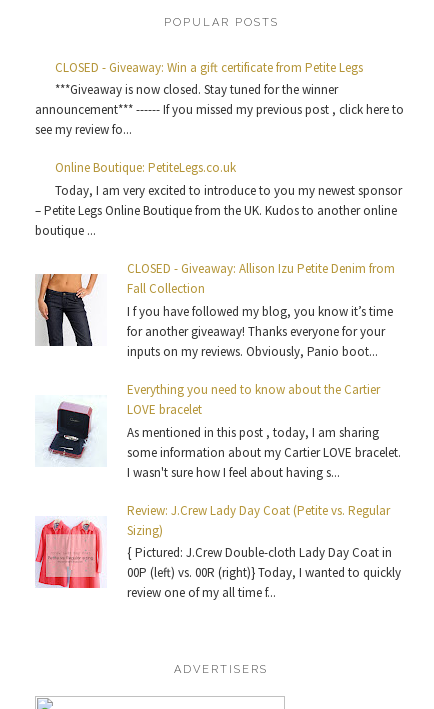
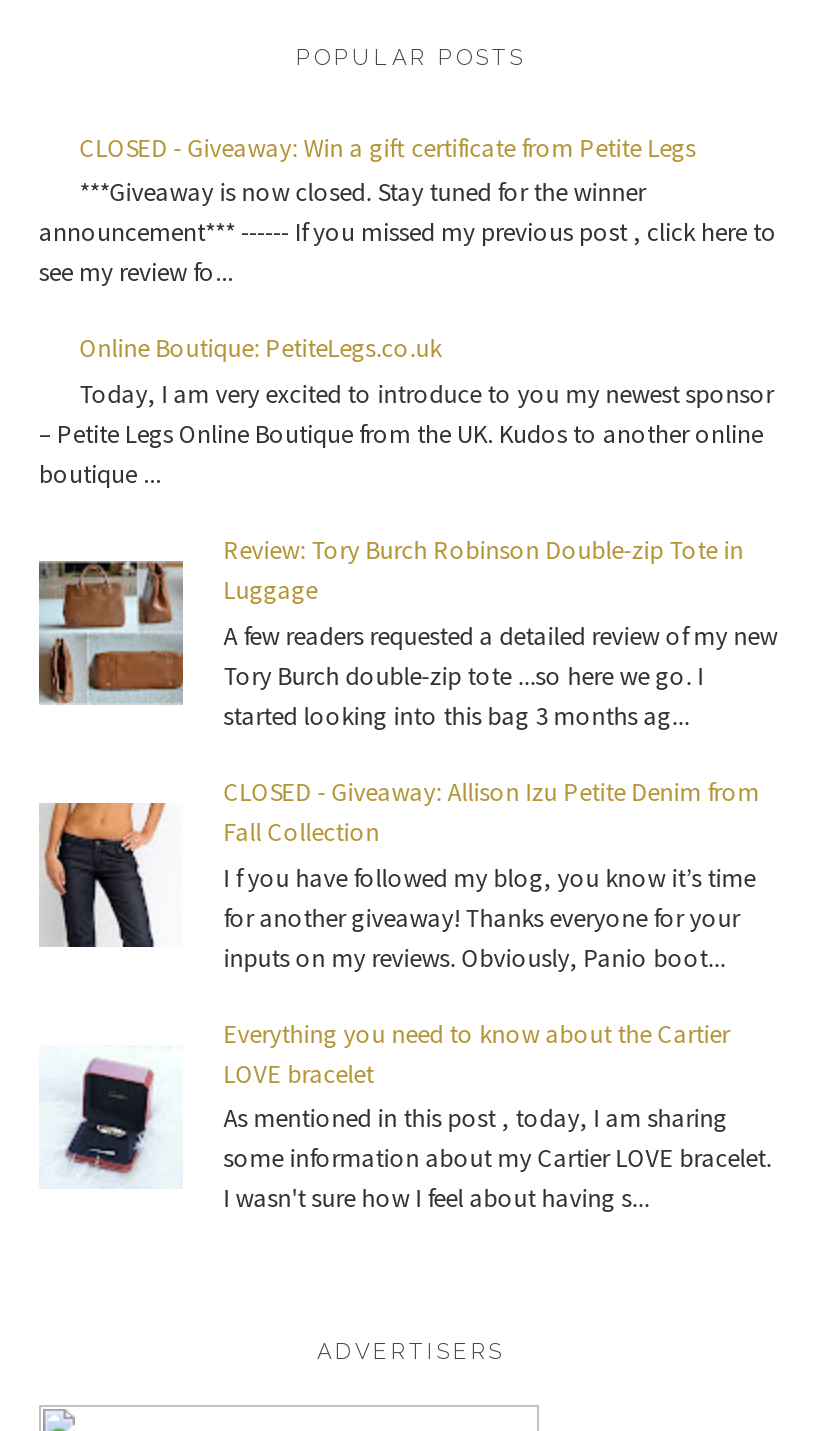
+ [image]
+ Review: Tory Burch Robinson Double-zip Tote in
+ Luggage
+ A few readers requested a detailed review of my new
+ Tory Burch double-zip tote ...so here we go. I
+ started looking into this bag 3 months ag...

moved down: [image] | CLOSED - Giveaway: Allison Izu Petite Denim from | Fall Collection | ... | some information about my Cartier LOVE bracelet. | I wasn't sure how I feel about having s...

- [image]
- Review: J.Crew Lady Day Coat (Petite vs. Regular
- Sizing)
- { Pictured: J.Crew Double-cloth Lady Day Coat in
- 00P (left) vs. 00R (right)} Today, I wanted to quickly
- review one of my all time f...
